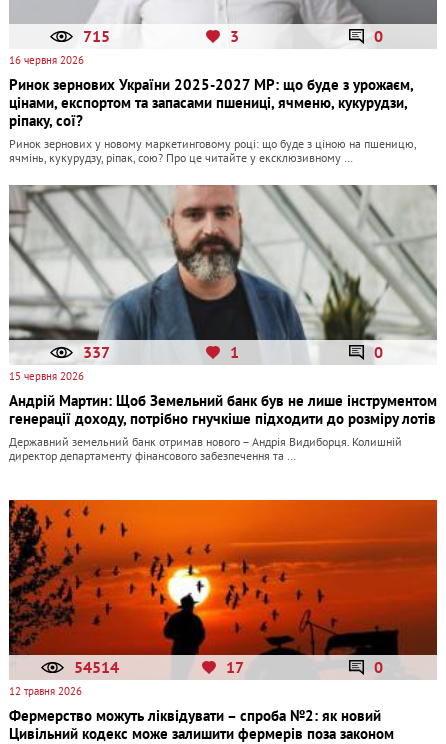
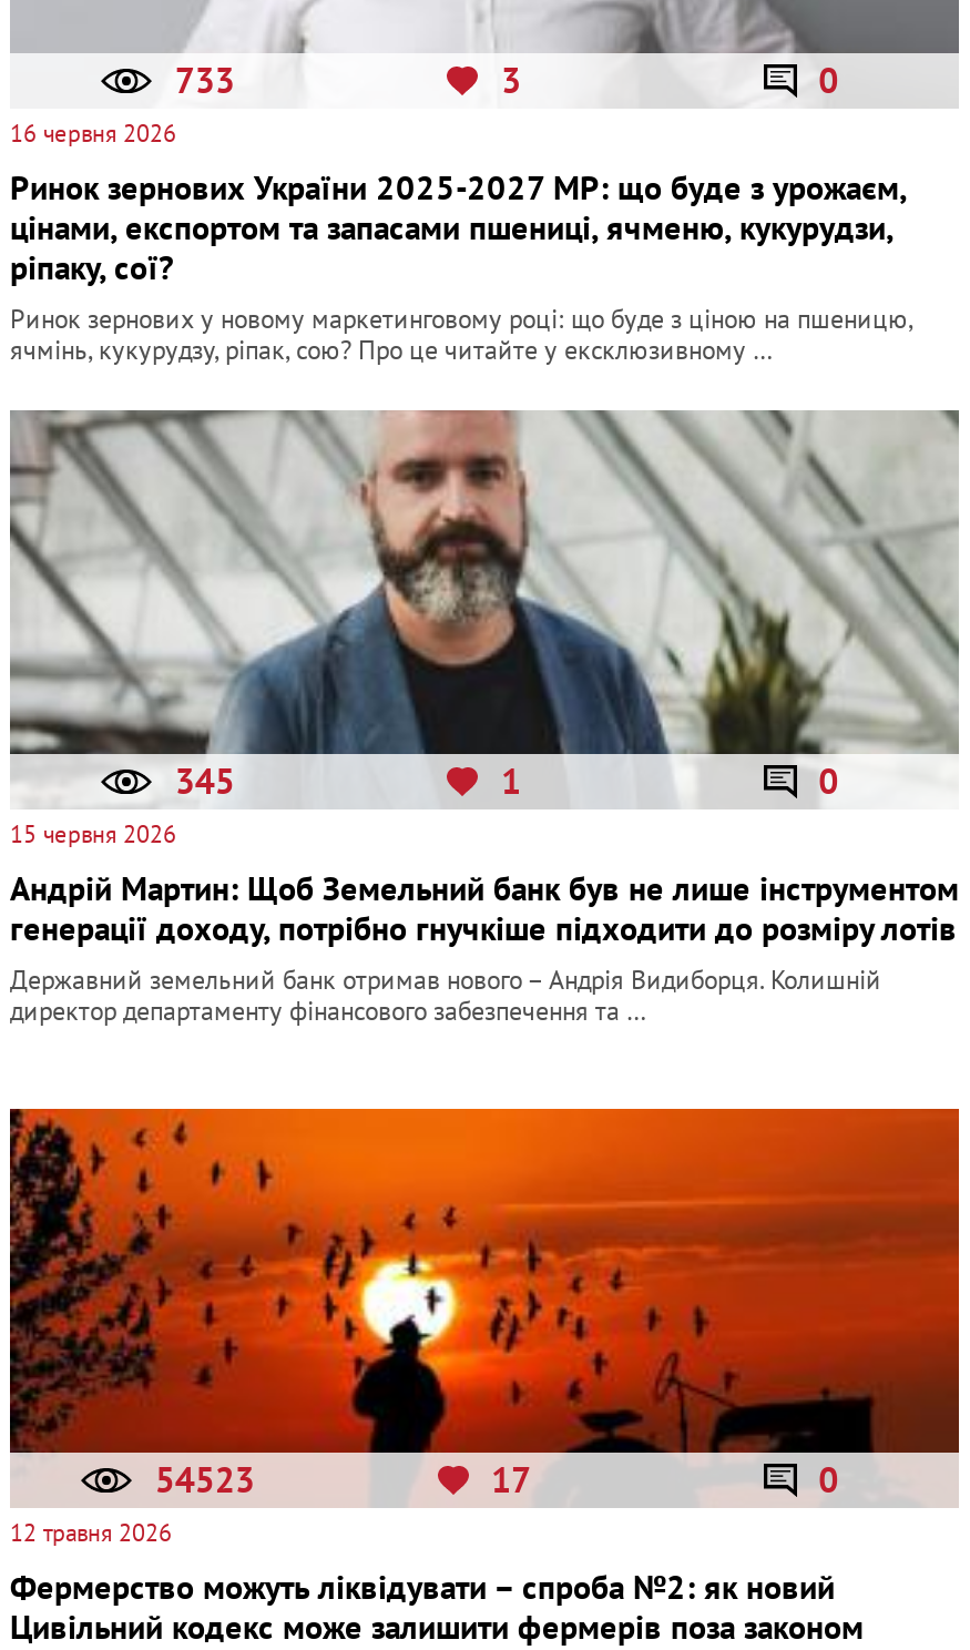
- 715
+ 733

- 337
+ 345

- 54514
+ 54523
